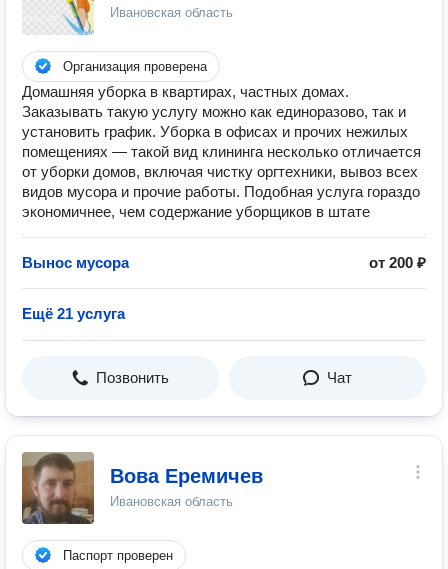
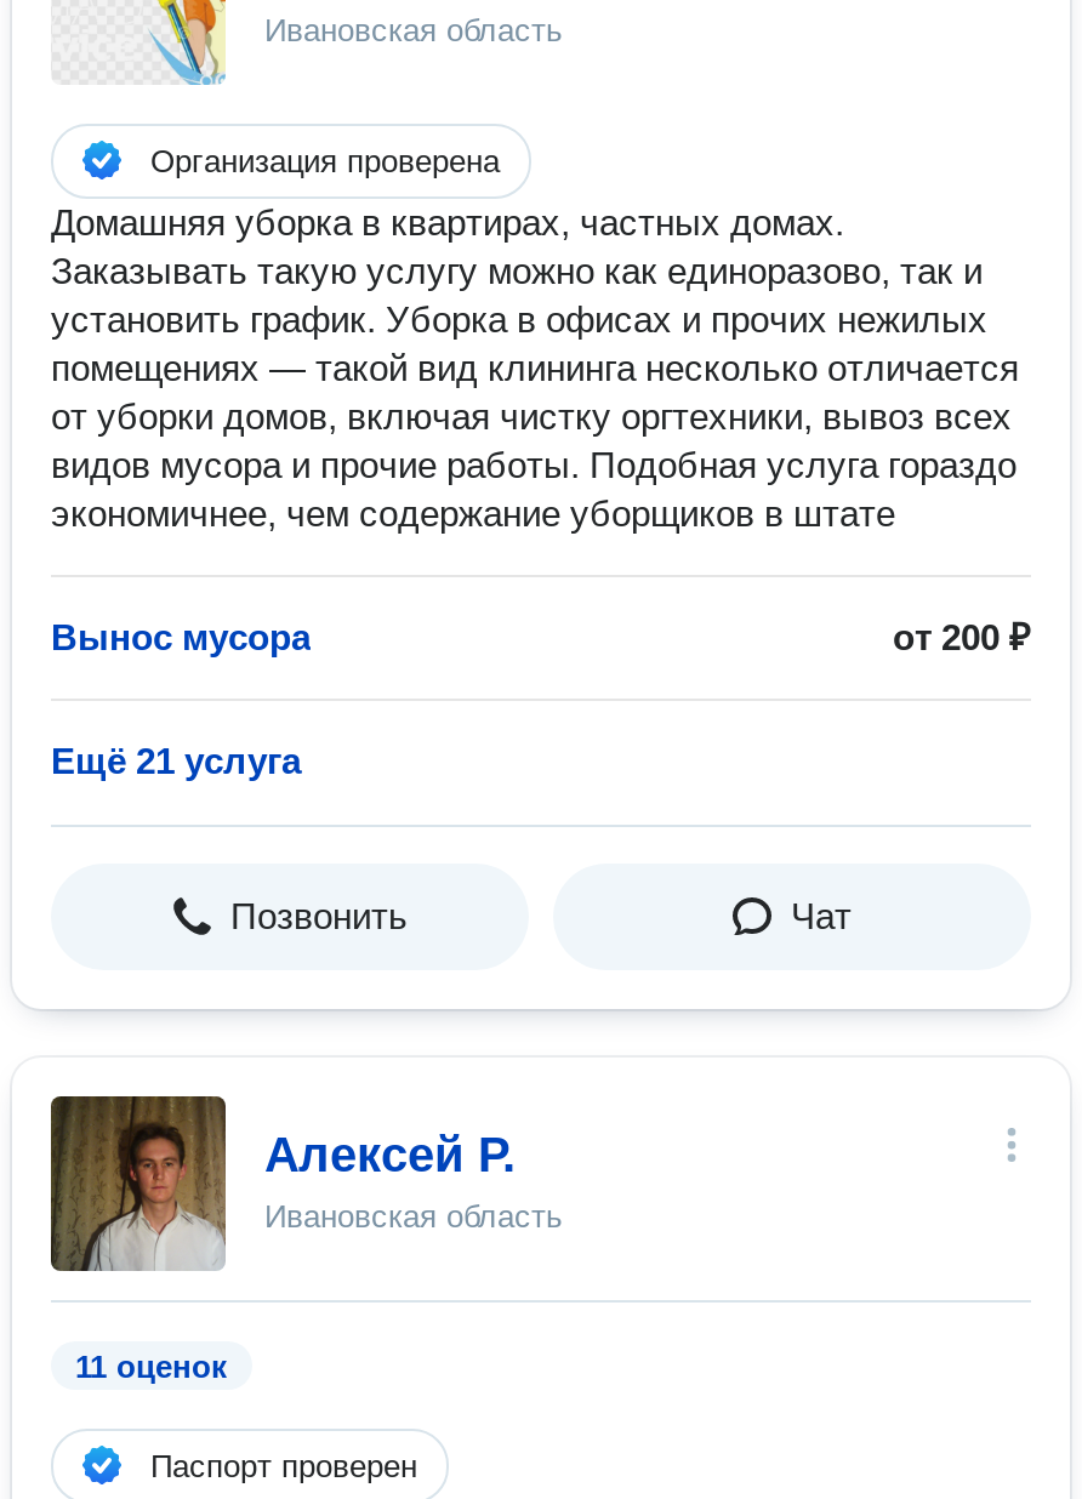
- [image]
- Вова Еремичев
+ [image]
+ Алексей Р.

+ 11 оценок
